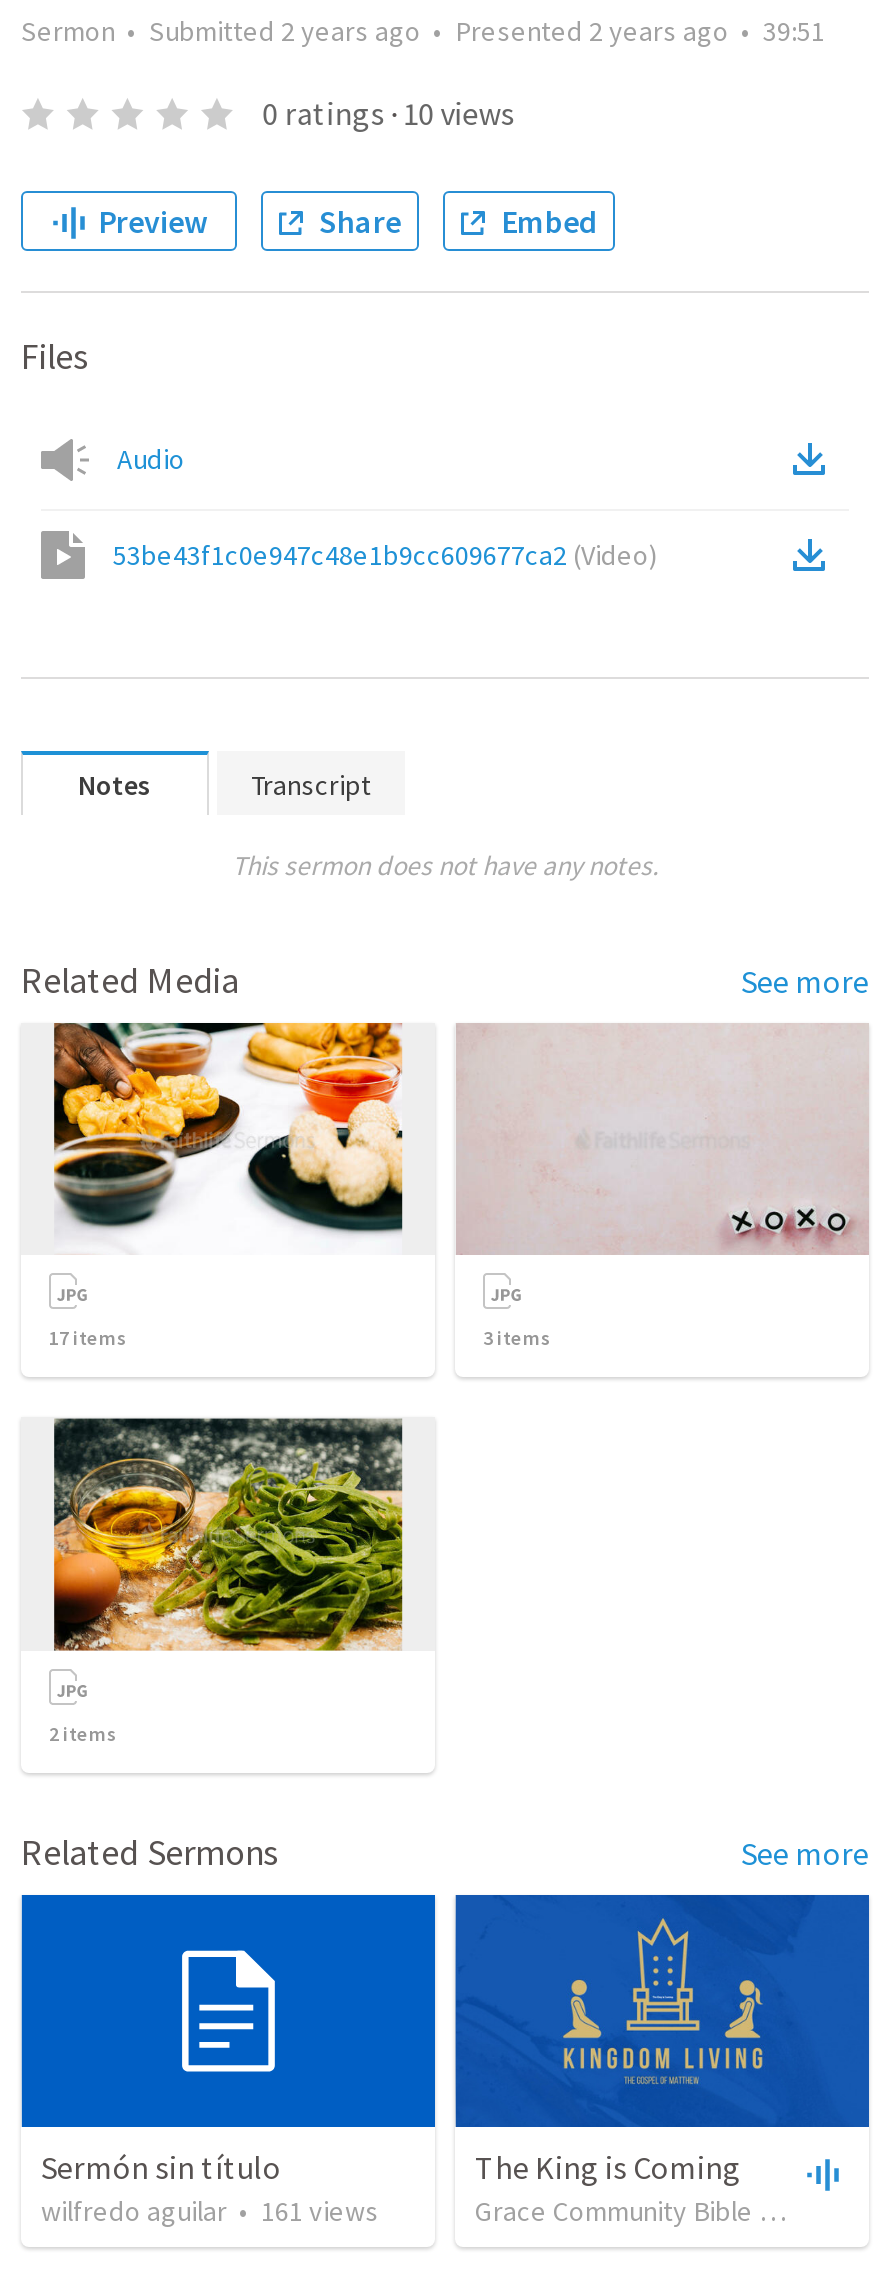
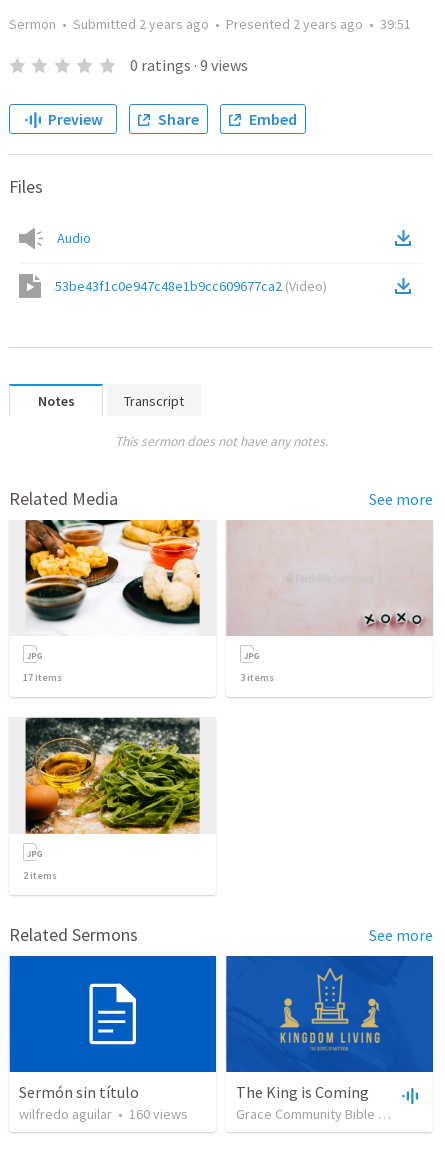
- 0 ratings · 10 views
+ 0 ratings · 9 views

- wilfredo aguilar • 161 views
+ wilfredo aguilar • 160 views
